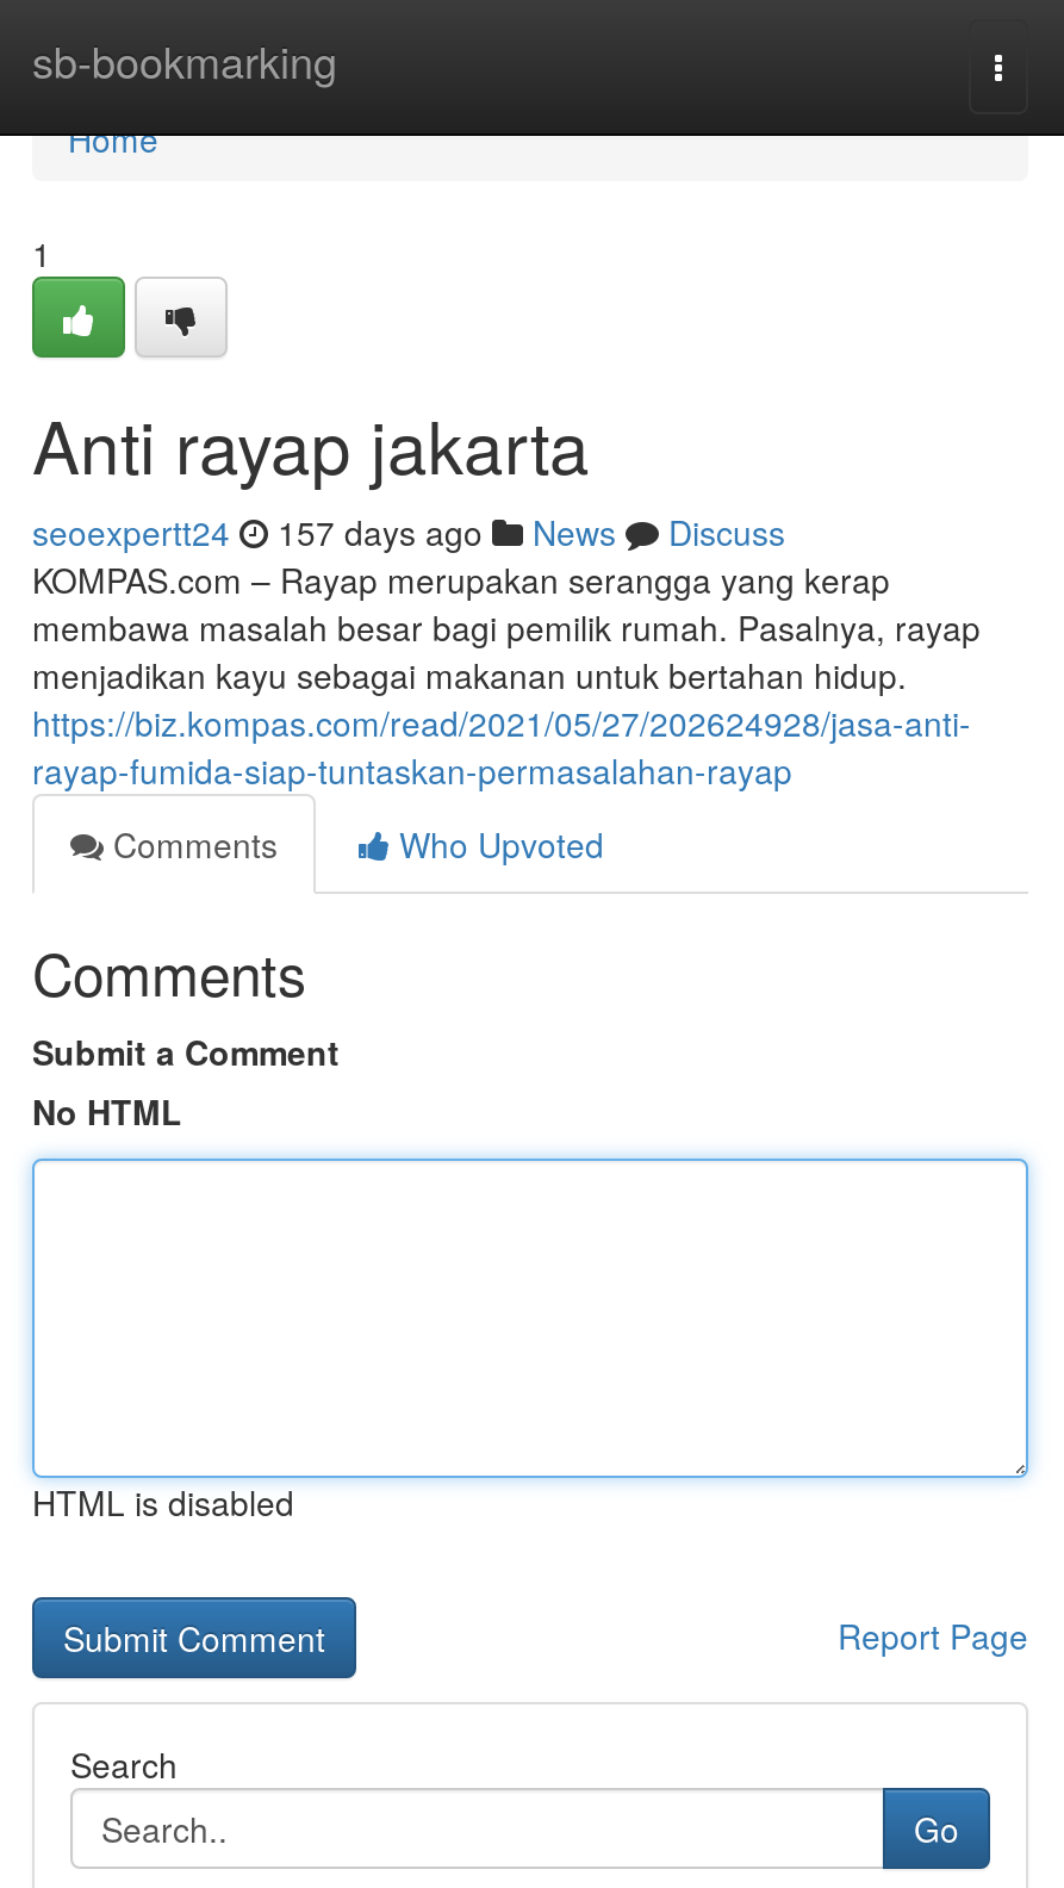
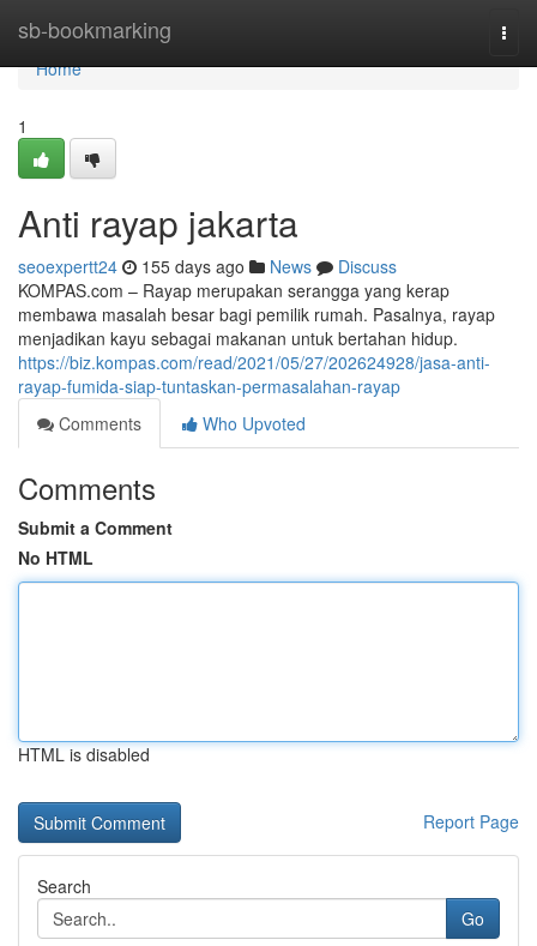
- seoexpertt24 157 days ago News Discuss
+ seoexpertt24 155 days ago News Discuss
